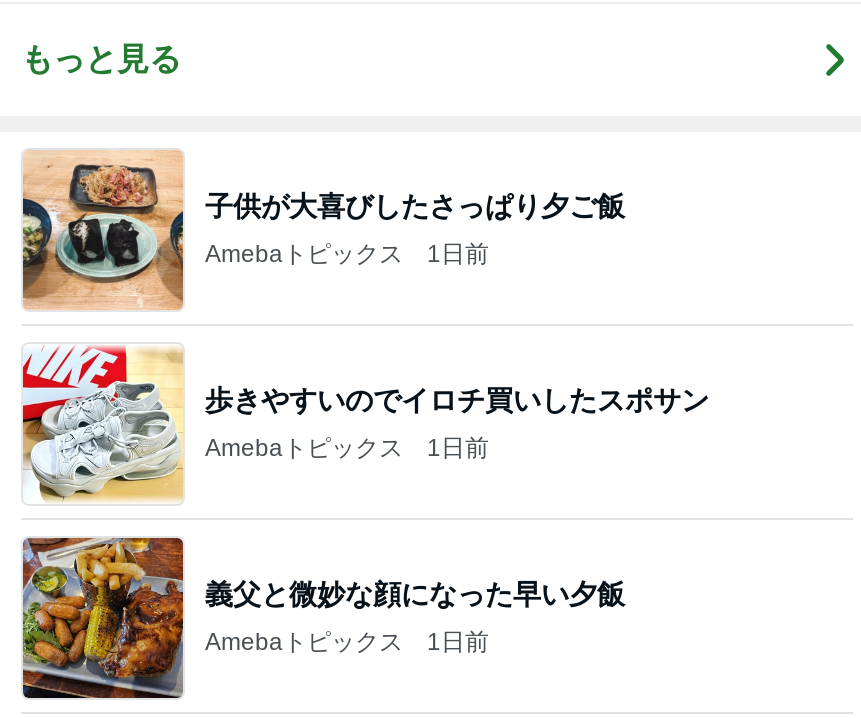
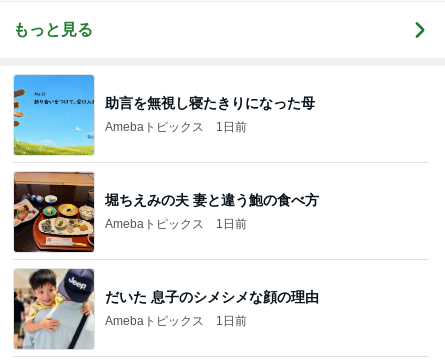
- [image]
- 子供が大喜びしたさっぱり夕ご飯
+ [image]
+ 助言を無視し寝たきりになった母

- [image]
- 歩きやすいのでイロチ買いしたスポサン
+ [image]
+ 堀ちえみの夫 妻と違う鮑の食べ方

- [image]
- 義父と微妙な顔になった早い夕飯
+ [image]
+ だいた 息子のシメシメな顔の理由
